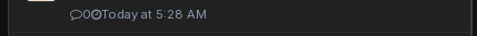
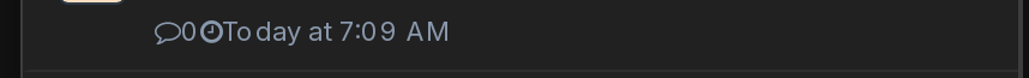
- 0 Today at 5:28 AM
+ 0 Today at 7:09 AM
